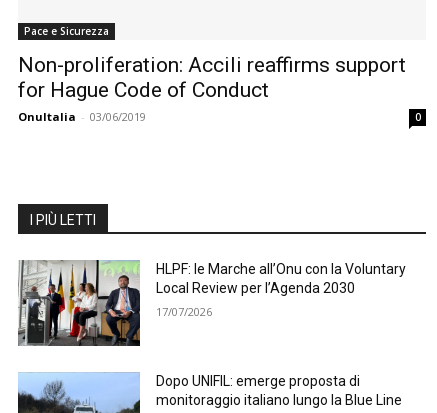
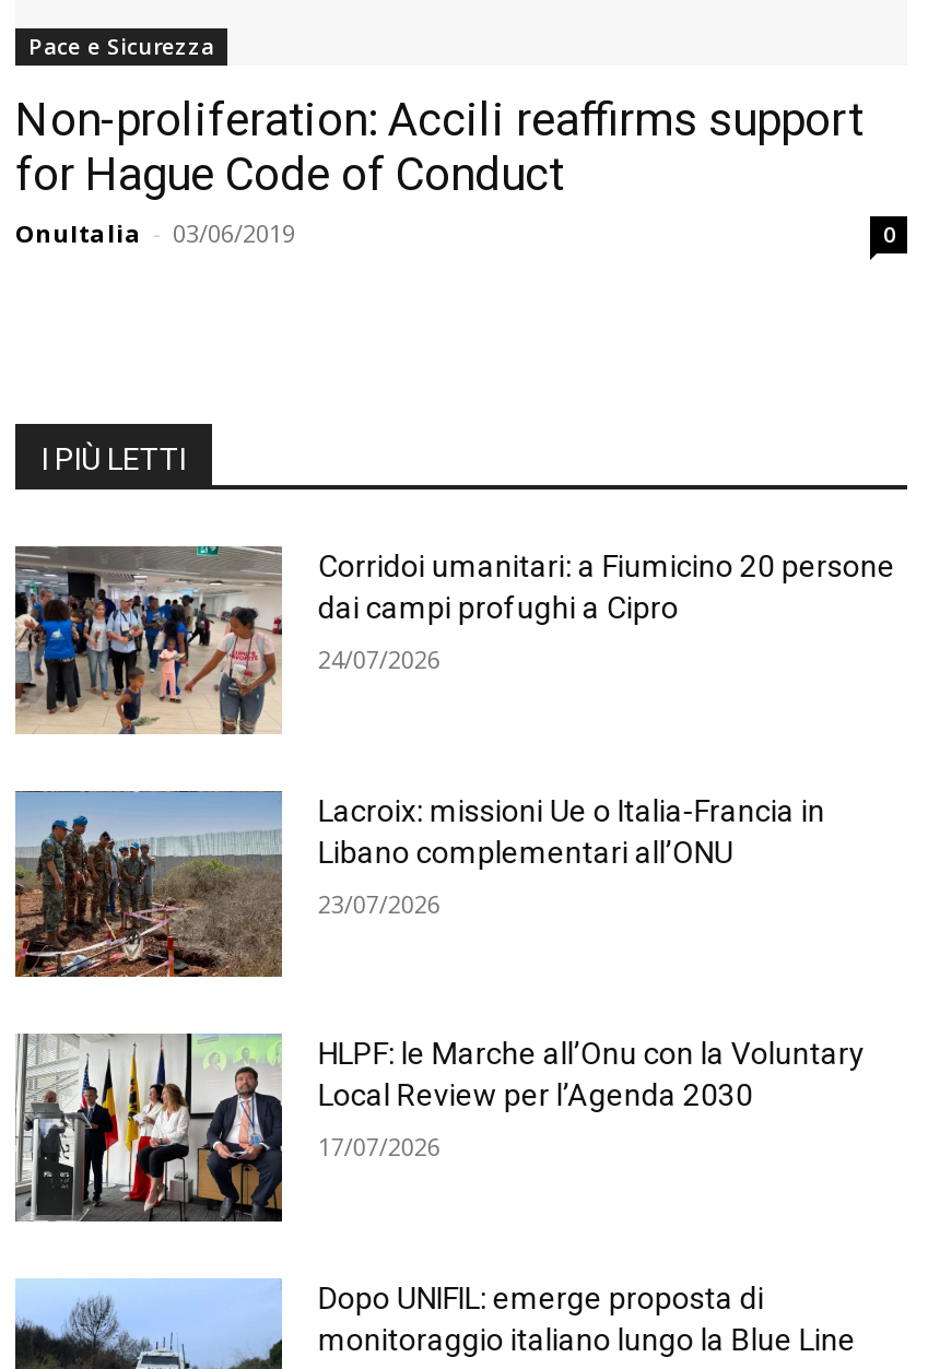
+ [image]
+ Corridoi umanitari: a Fiumicino 20 persone
+ dai campi profughi a Cipro
+ 24/07/2026

+ [image]
+ Lacroix: missioni Ue o Italia-Francia in
+ Libano complementari all’ONU
+ 23/07/2026
